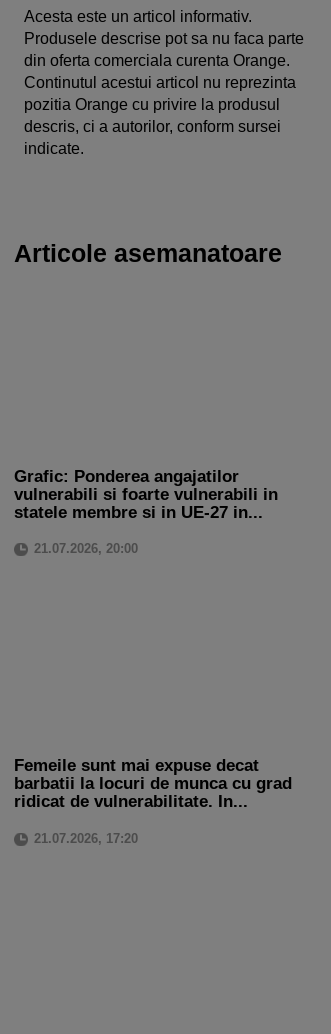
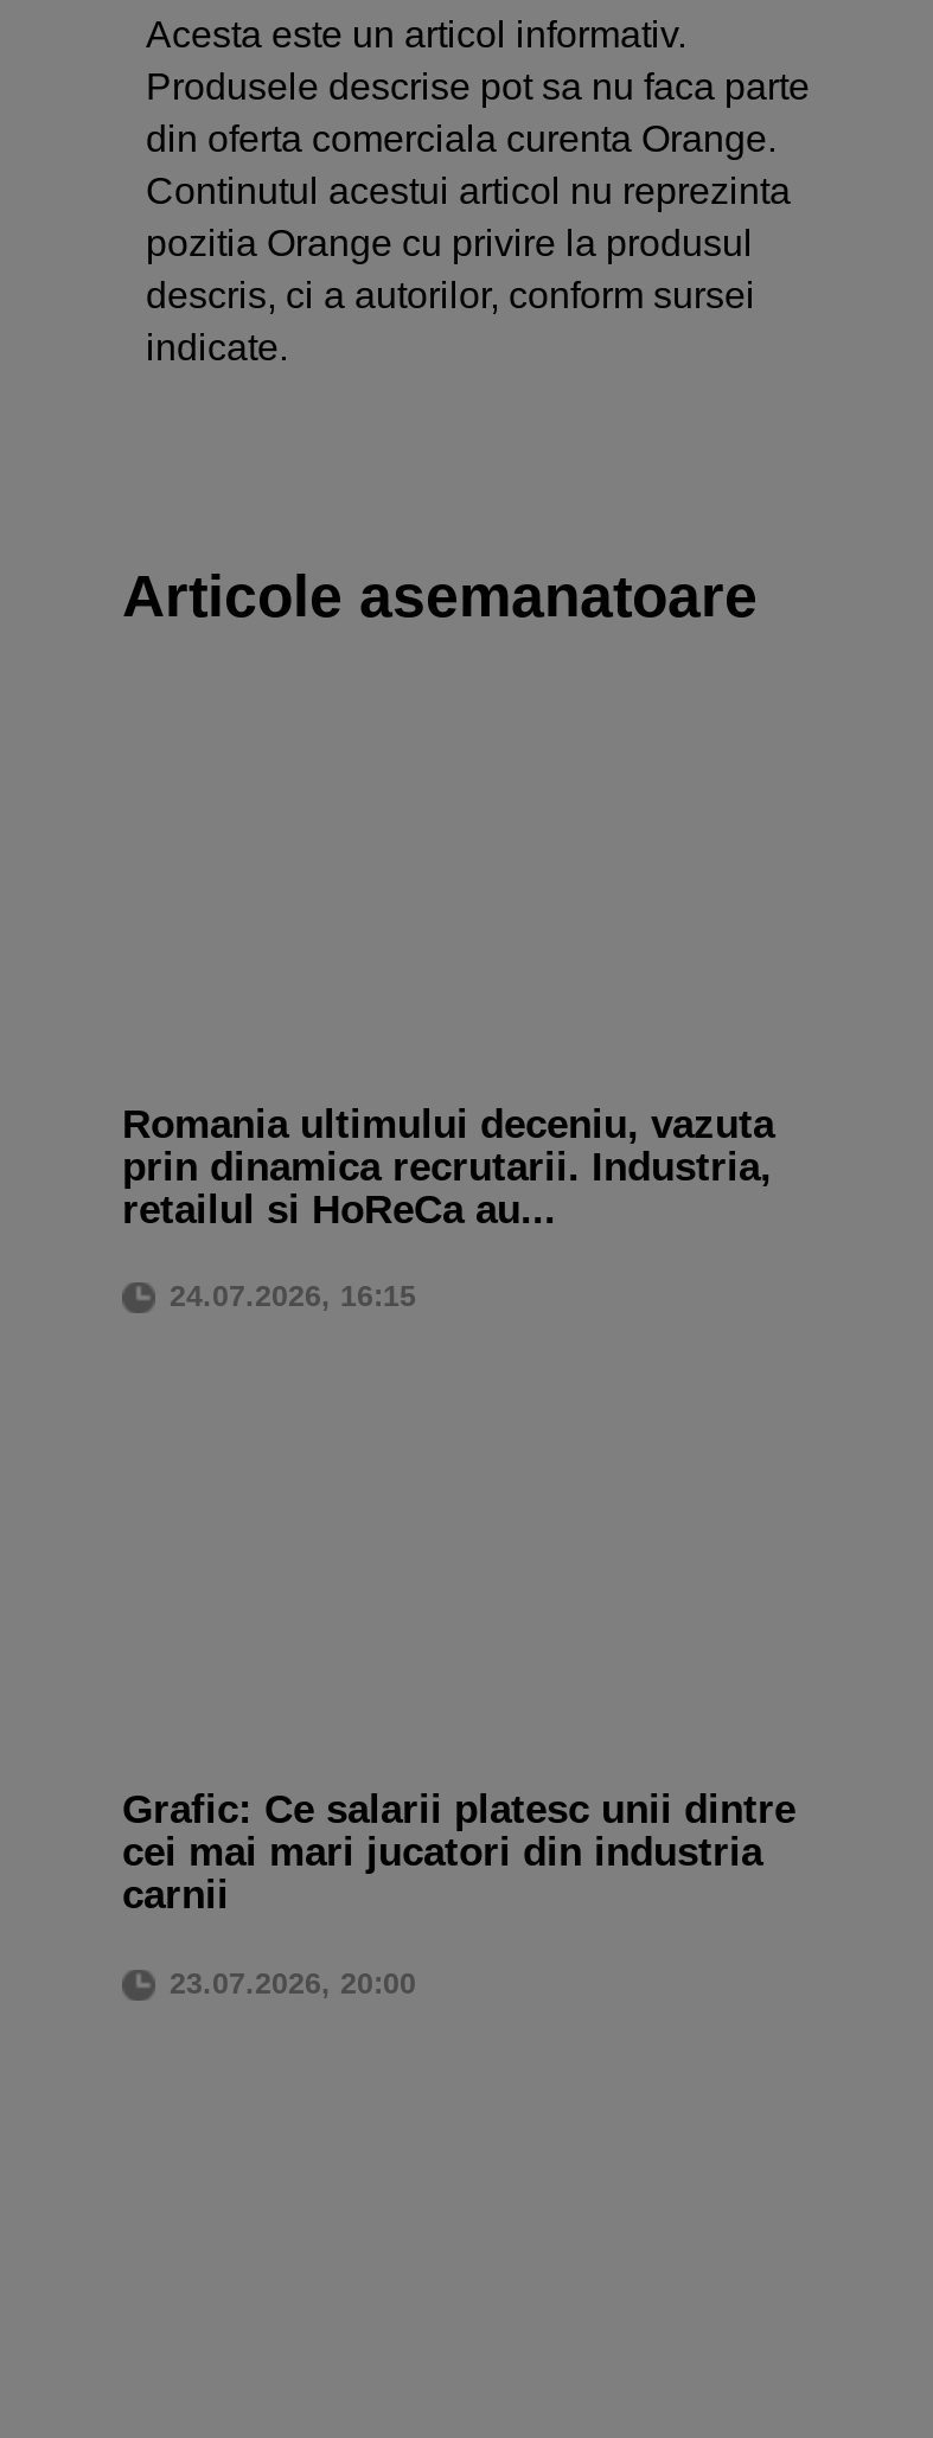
- Grafic: Ponderea angajatilor
- vulnerabili si foarte vulnerabili in
- statele membre si in UE-27 in...
+ Romania ultimului deceniu, vazuta
+ prin dinamica recrutarii. Industria,
+ retailul si HoReCa au...

- 21.07.2026, 20:00
+ 24.07.2026, 16:15

- Femeile sunt mai expuse decat
- barbatii la locuri de munca cu grad
- ridicat de vulnerabilitate. In...
+ Grafic: Ce salarii platesc unii dintre
+ cei mai mari jucatori din industria
+ carnii

- 21.07.2026, 17:20
+ 23.07.2026, 20:00
